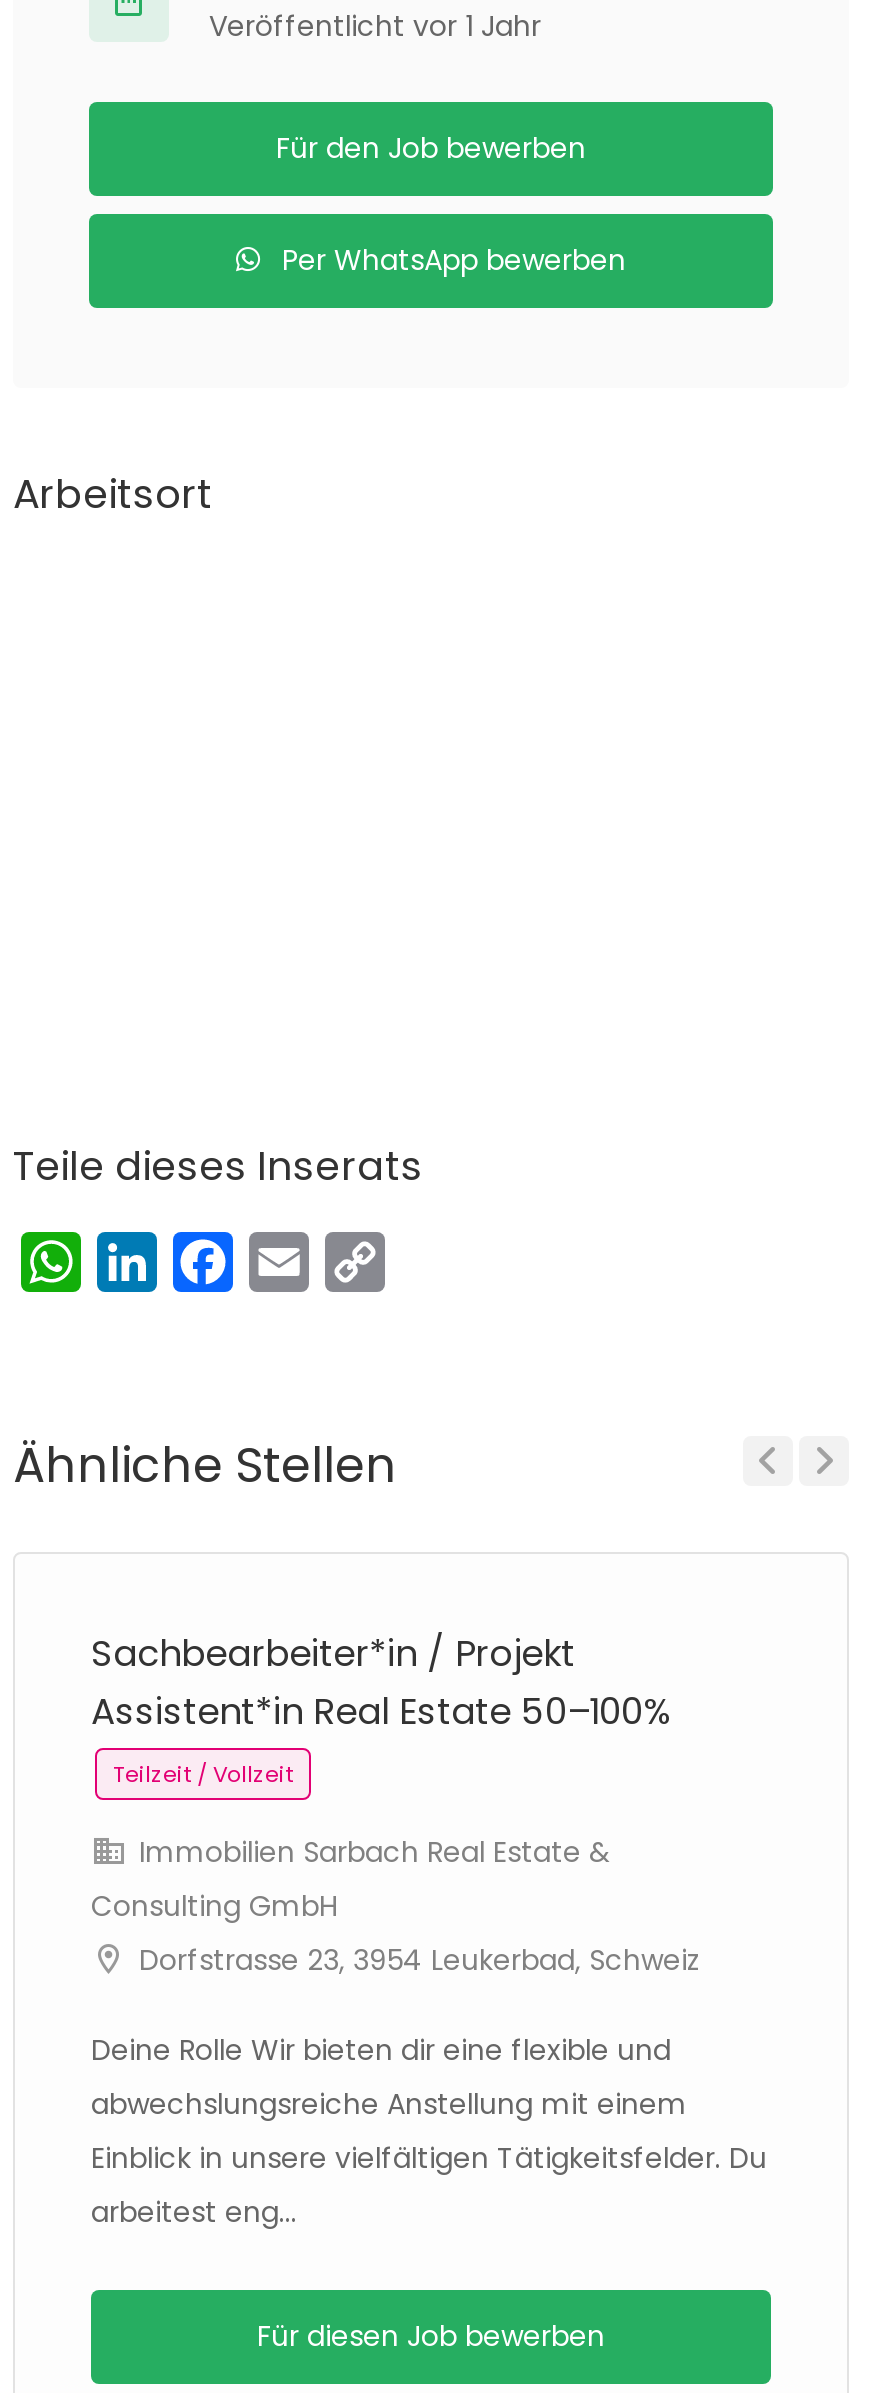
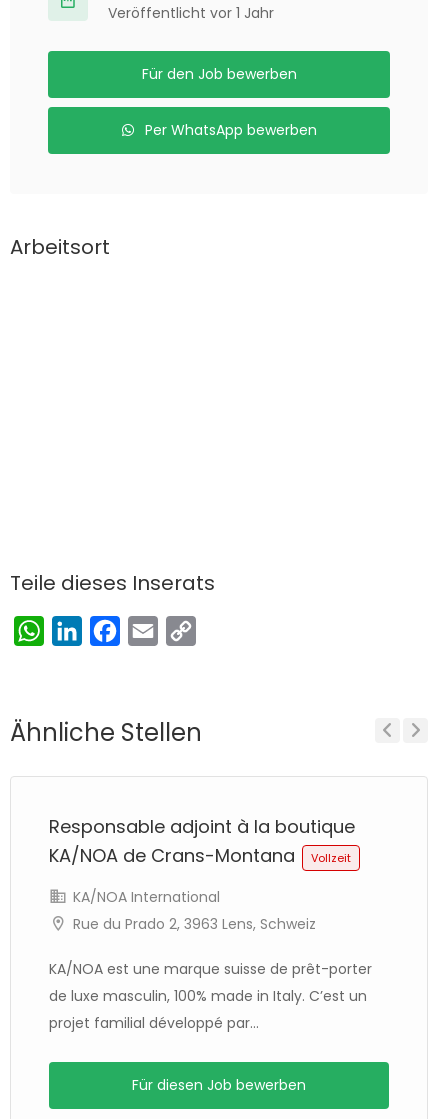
- Sachbearbeiter*in / Projekt
- Assistent*in Real Estate 50–100%
- Teilzeit / Vollzeit
+ Responsable adjoint à la boutique
+ KA/NOA de Crans-Montana
+ Vollzeit

- Immobilien Sarbach Real Estate &
- Consulting GmbH
- Dorfstrasse 23, 3954 Leukerbad, Schweiz
+ KA/NOA International
+ Rue du Prado 2, 3963 Lens, Schweiz

- Deine Rolle Wir bieten dir eine flexible und
- abwechslungsreiche Anstellung mit einem
- Einblick in unsere vielfältigen Tätigkeitsfelder. Du
- arbeitest eng...
+ KA/NOA est une marque suisse de prêt-porter
+ de luxe masculin, 100% made in Italy. C’est un
+ projet familial développé par...
